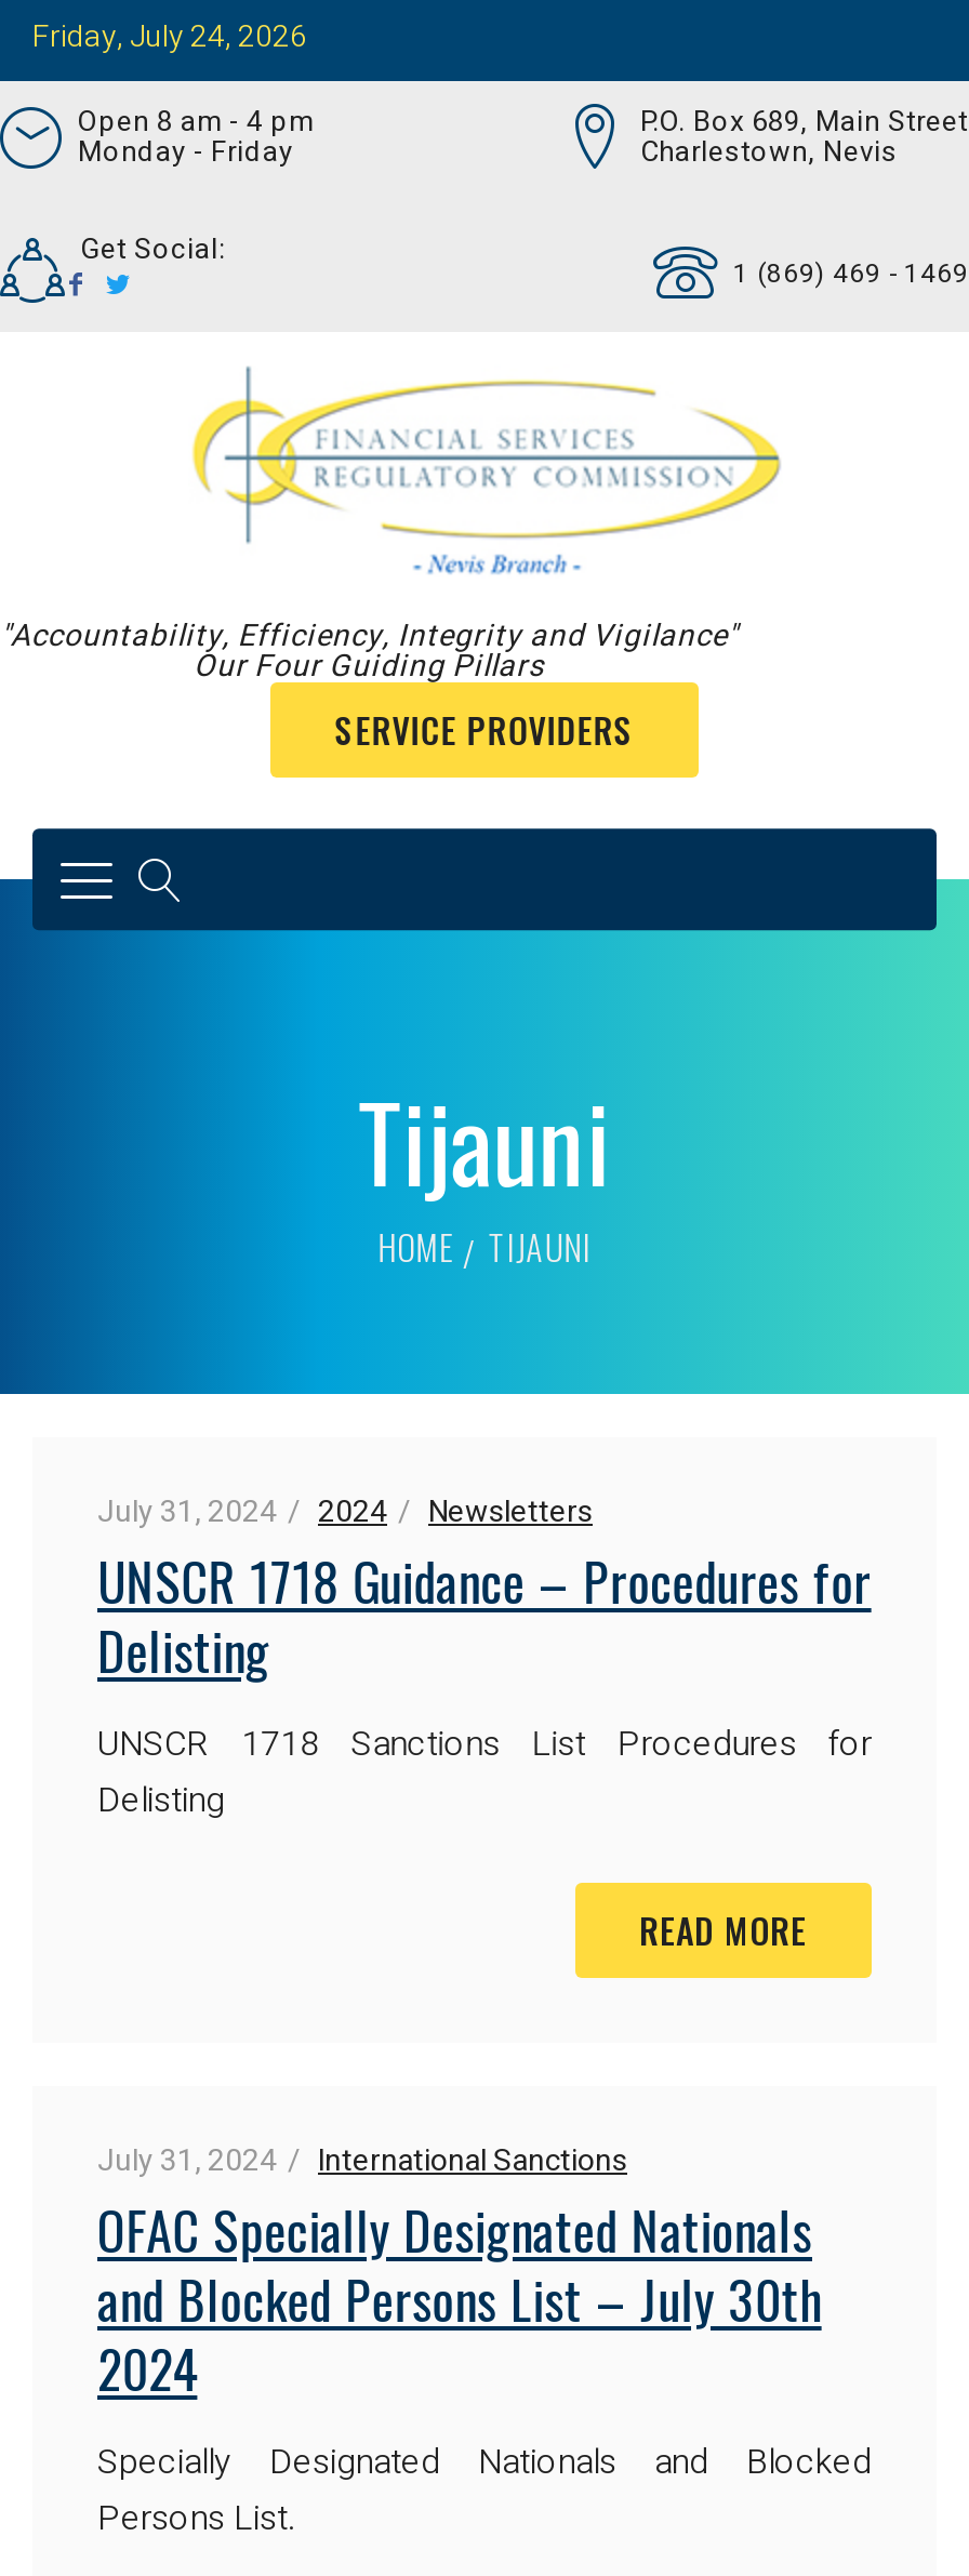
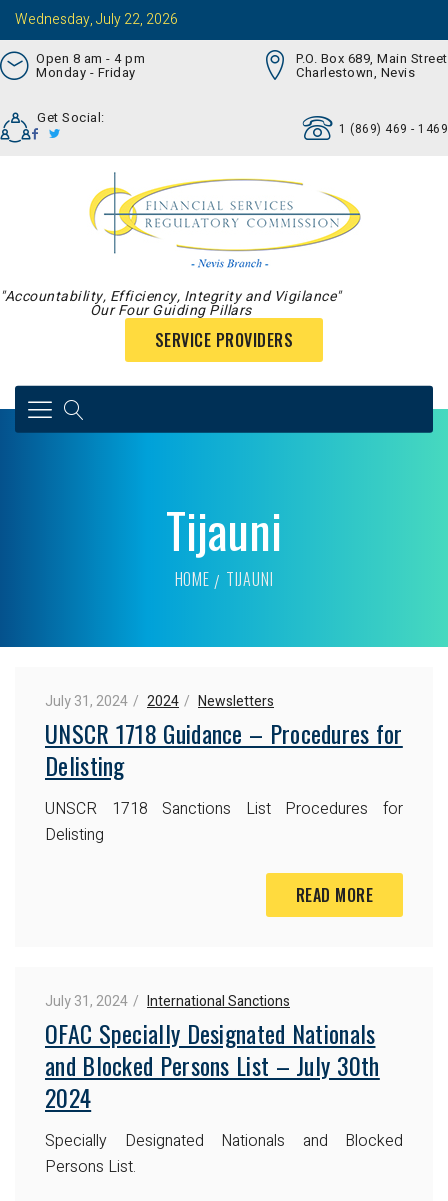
- Friday, July 24, 2026
+ Wednesday, July 22, 2026
